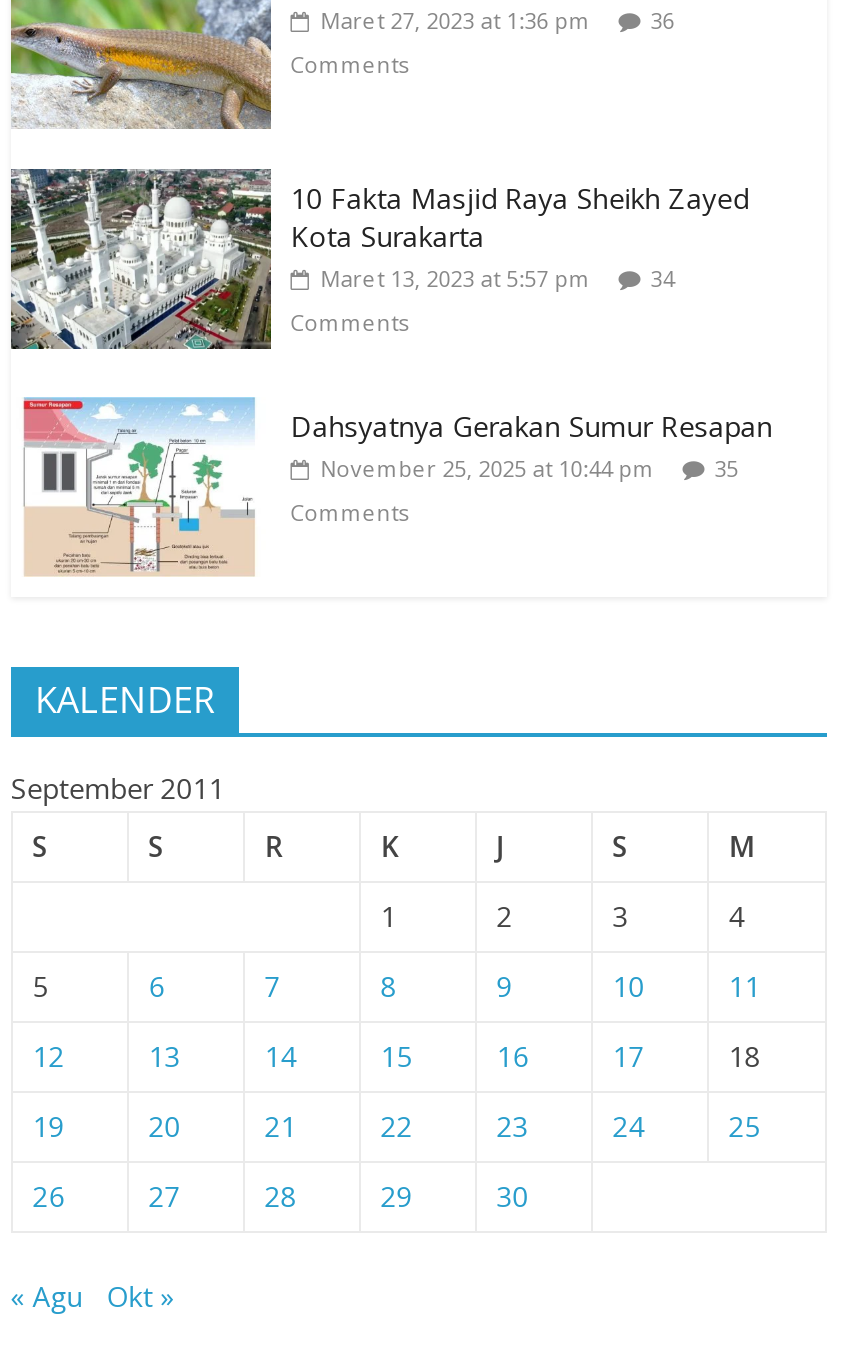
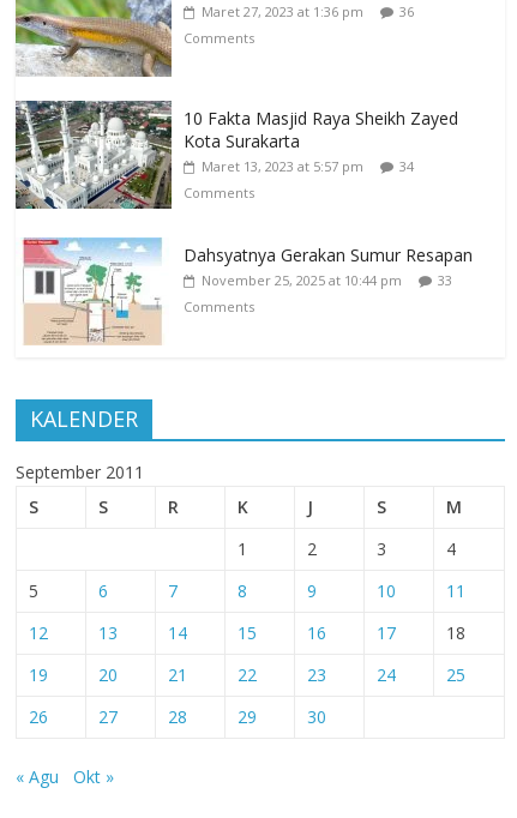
- November 25, 2025 at 10:44 pm 35
+ November 25, 2025 at 10:44 pm 33
